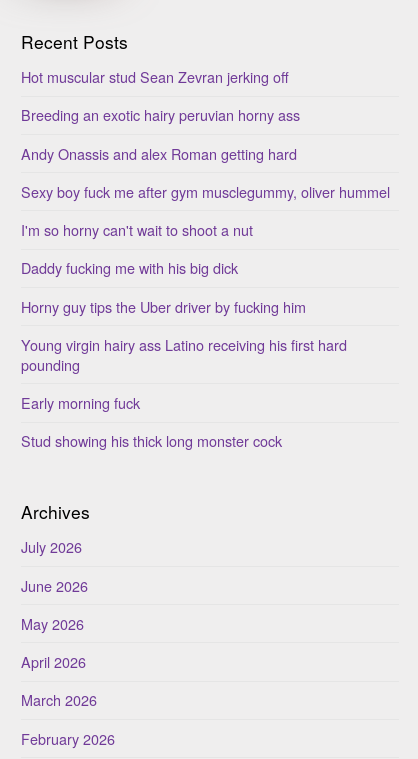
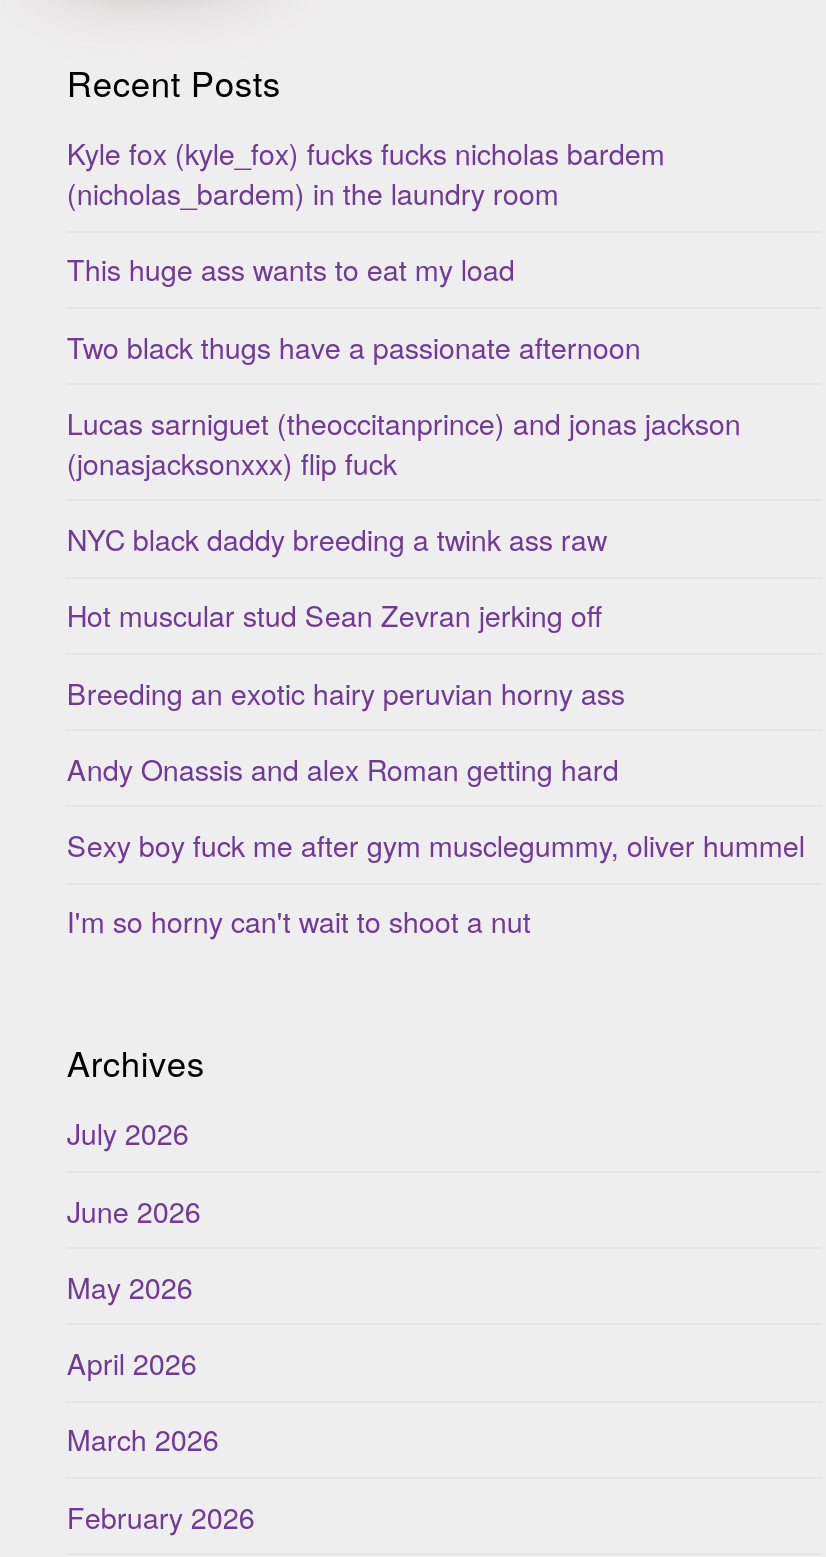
+ Kyle fox (kyle_fox) fucks fucks nicholas bardem
+ (nicholas_bardem) in the laundry room
+ This huge ass wants to eat my load
+ Two black thugs have a passionate afternoon
+ Lucas sarniguet (theoccitanprince) and jonas jackson
+ (jonasjacksonxxx) flip fuck
+ NYC black daddy breeding a twink ass raw

moved down: Hot muscular stud Sean Zevran jerking off | Breeding an exotic hairy peruvian horny ass | Andy Onassis and alex Roman getting hard | Sexy boy fuck me after gym musclegummy, oliver hummel | I'm so horny can't wait to shoot a nut

- Daddy fucking me with his big dick
- Horny guy tips the Uber driver by fucking him
- Young virgin hairy ass Latino receiving his first hard
- pounding
- Early morning fuck
- Stud showing his thick long monster cock
